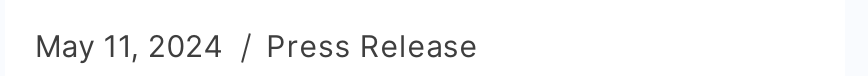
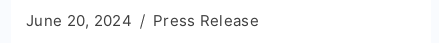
- May 11, 2024 Press Release
+ June 20, 2024 Press Release
